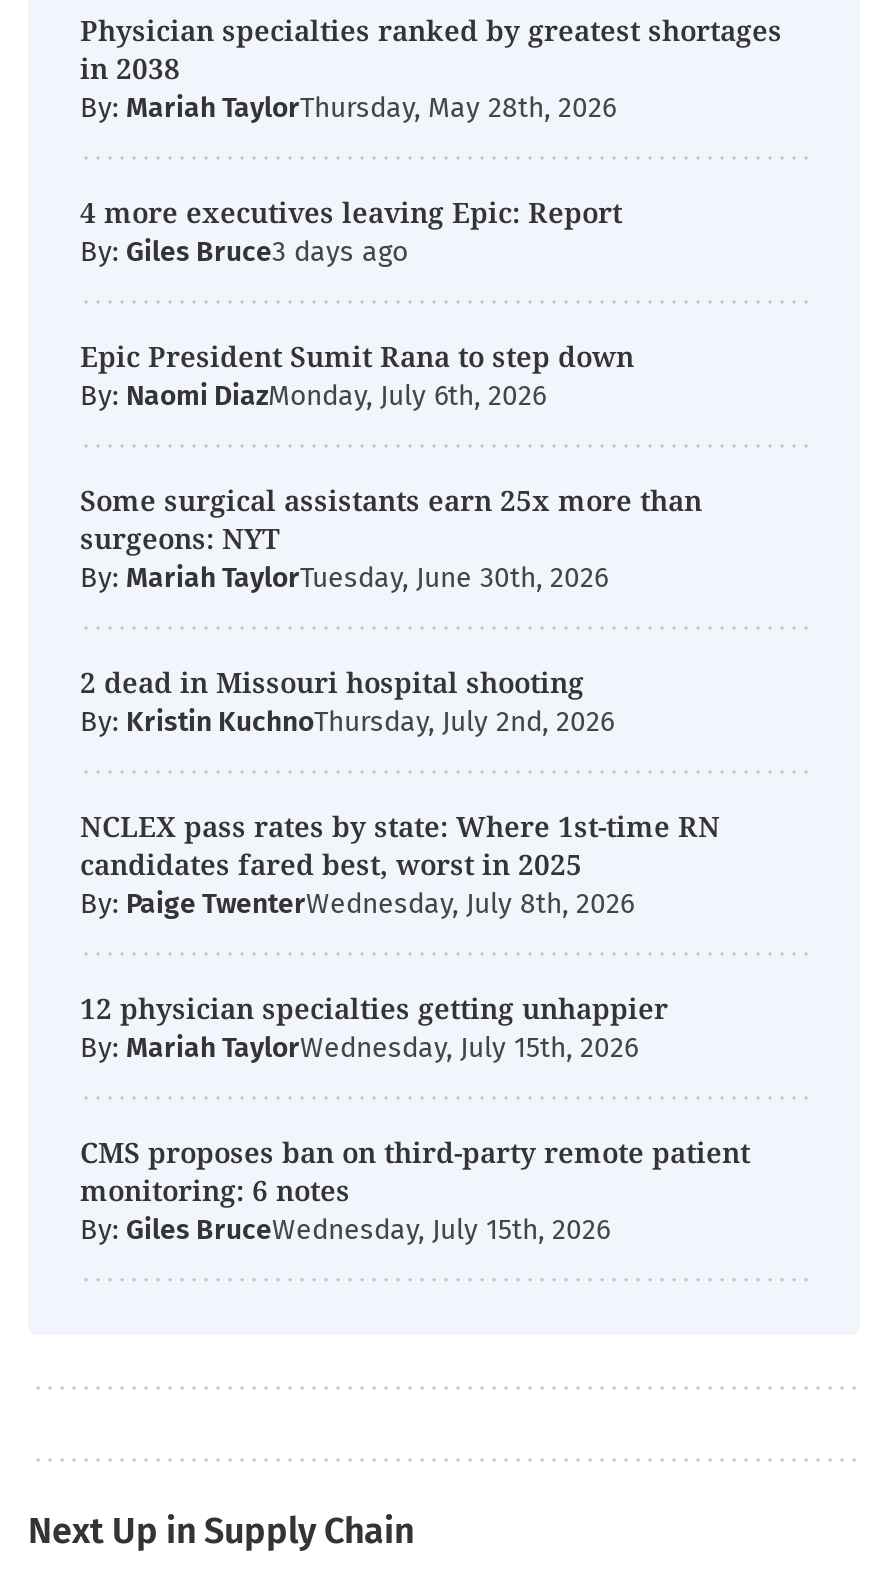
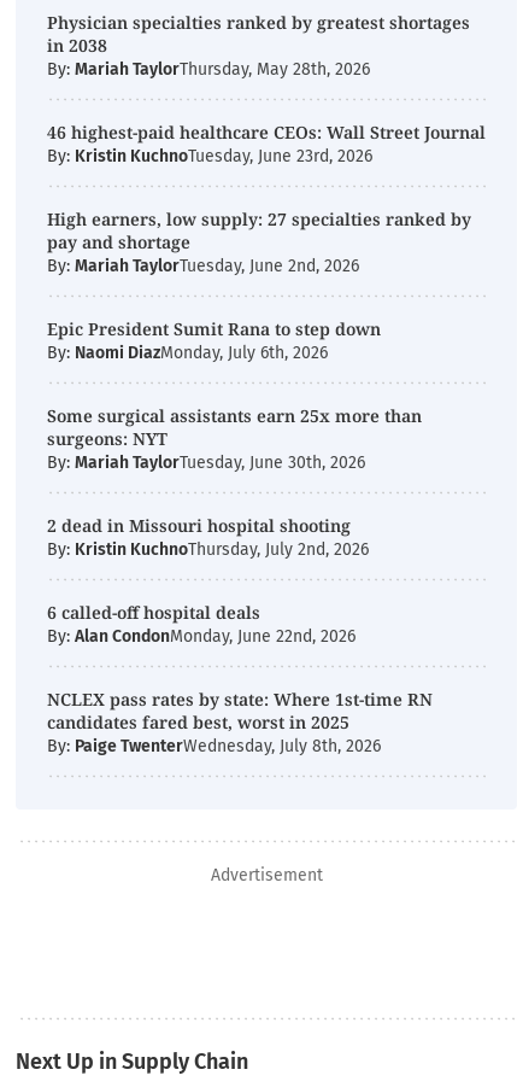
- 4 more executives leaving Epic: Report
- By: Giles Bruce
+ 46 highest-paid healthcare CEOs: Wall Street Journal
+ By: Kristin KuchnoTuesday, June 23rd, 2026
+ High earners, low supply: 27 specialties ranked by
+ pay and shortage
+ By: Mariah TaylorTuesday, June 2nd, 2026

+ 6 called-off hospital deals
+ By: Alan CondonMonday, June 22nd, 2026

moved down: NCLEX pass rates by state: Where 1st-time RN | candidates fared best, worst in 2025 | By: Paige TwenterWednesday, July 8th, 2026

- 12 physician specialties getting unhappier
- By: Mariah TaylorWednesday, July 15th, 2026
- CMS proposes ban on third-party remote patient
- monitoring: 6 notes
- By: Giles BruceWednesday, July 15th, 2026
+ Advertisement
